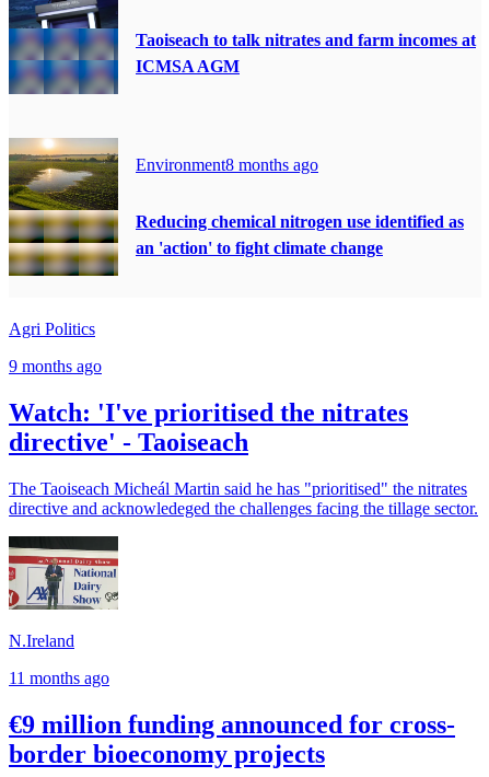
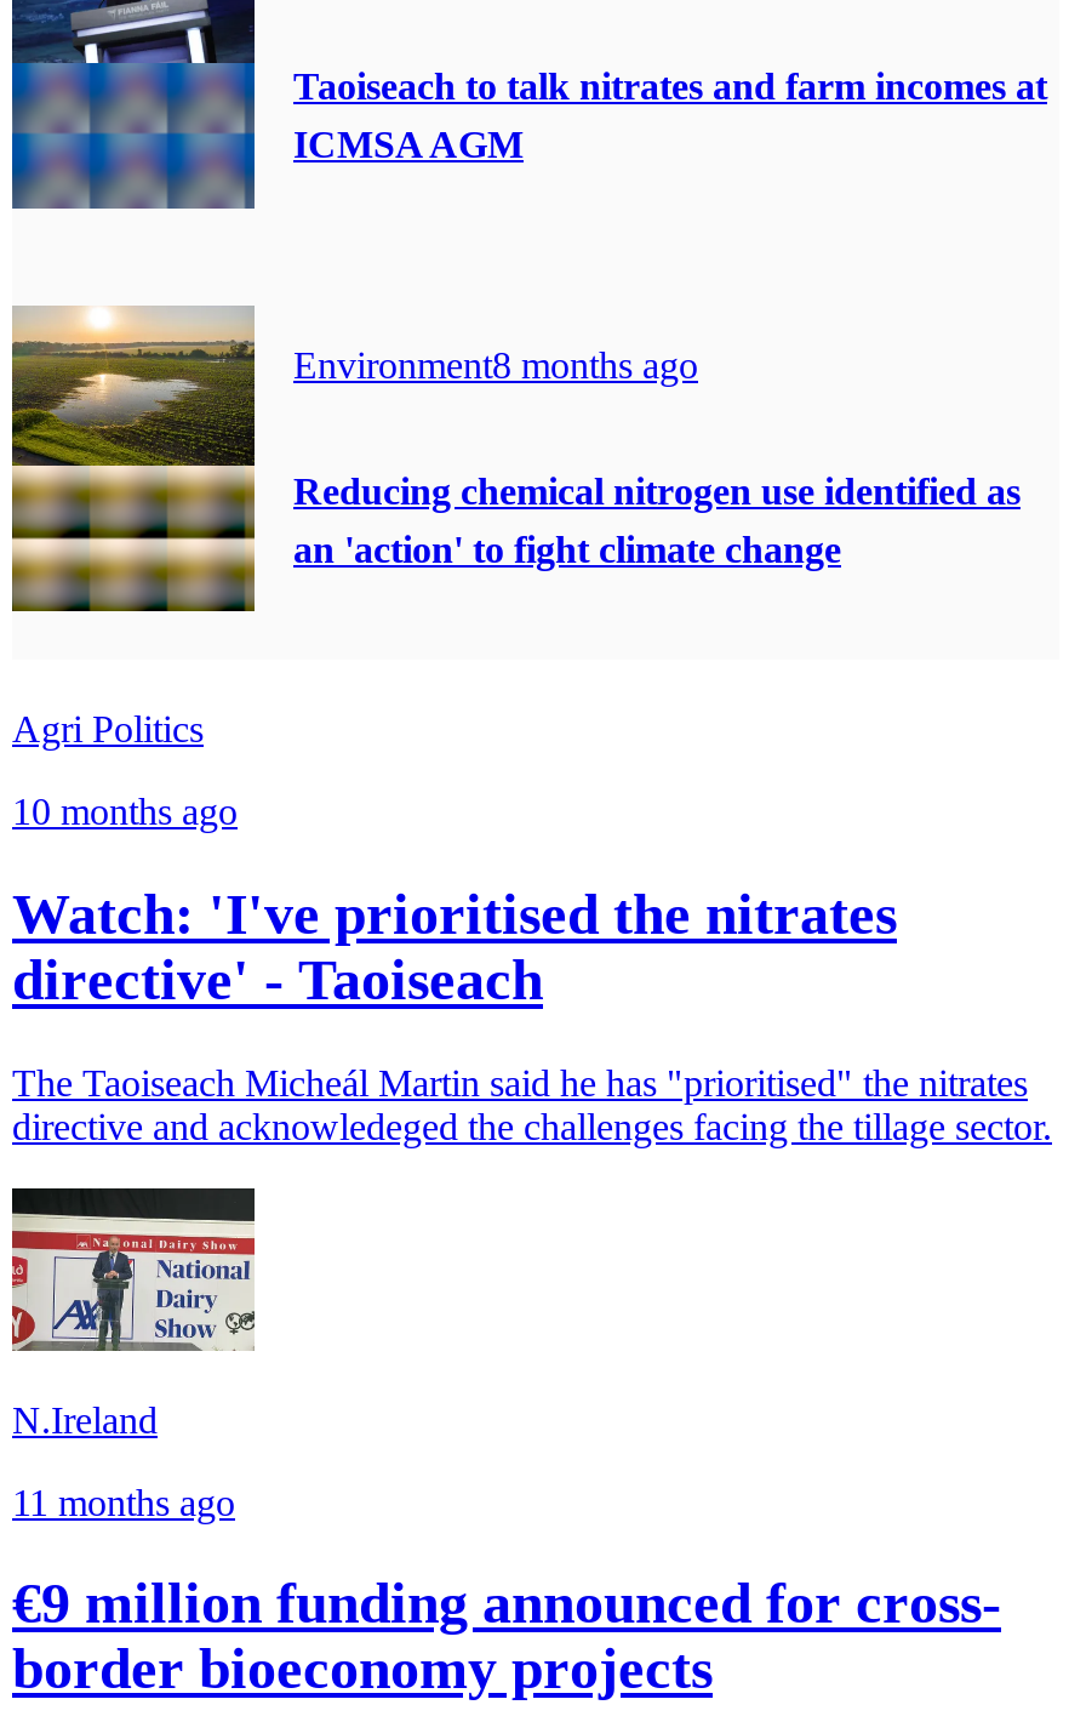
- 9 months ago
+ 10 months ago
